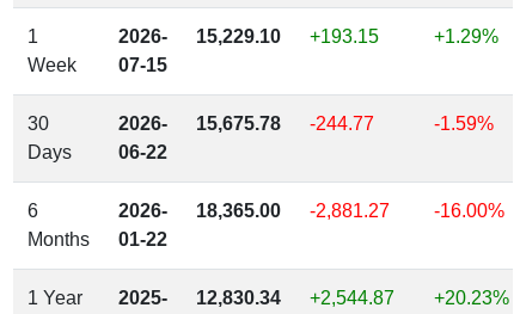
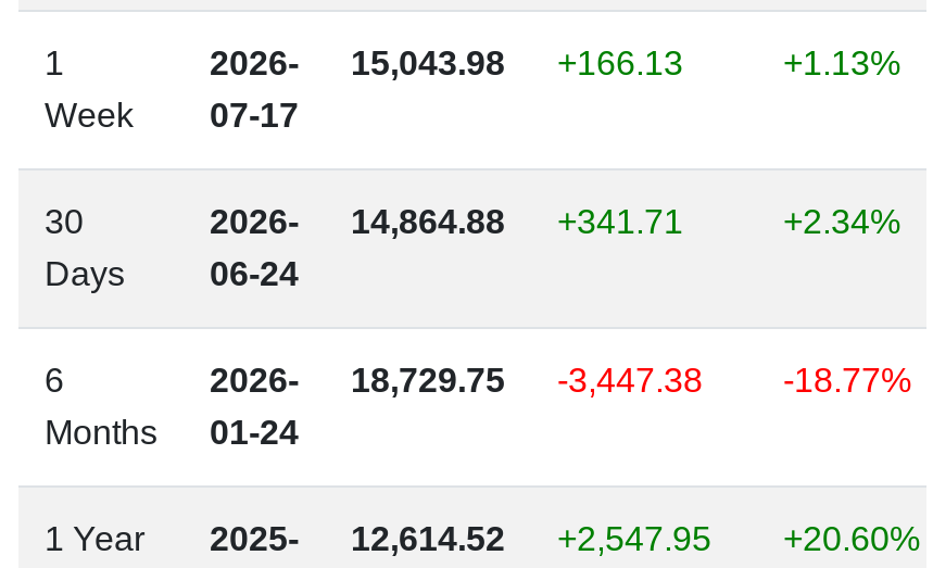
- 15,229.10
+ 15,043.98

- +193.15
+ +166.13

- +1.29%
+ +1.13%

- 07-15
+ 07-17

- 15,675.78
+ 14,864.88

- -244.77
+ +341.71

- -1.59%
+ +2.34%

- 06-22
+ 06-24

- 18,365.00
+ 18,729.75

- -2,881.27
+ -3,447.38

- -16.00%
+ -18.77%

- Months 01-22
+ Months 01-24

- 12,830.34
+ 12,614.52

- +2,544.87
+ +2,547.95

- +20.23%
+ +20.60%
